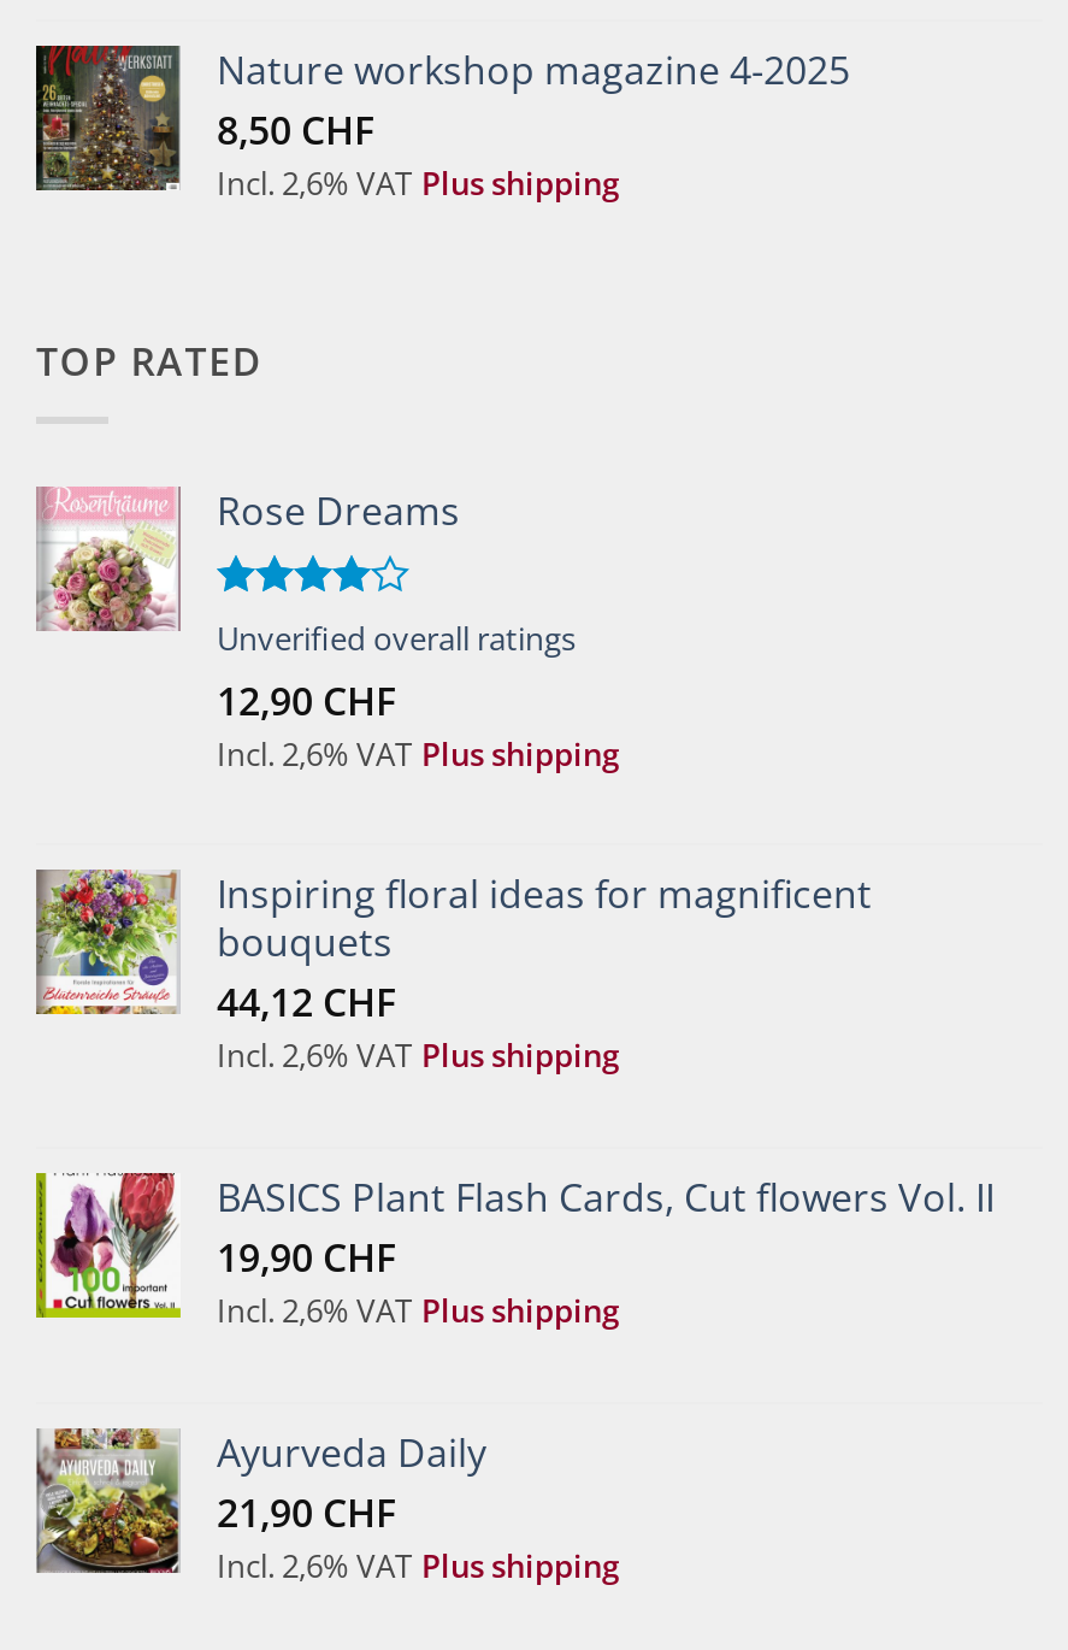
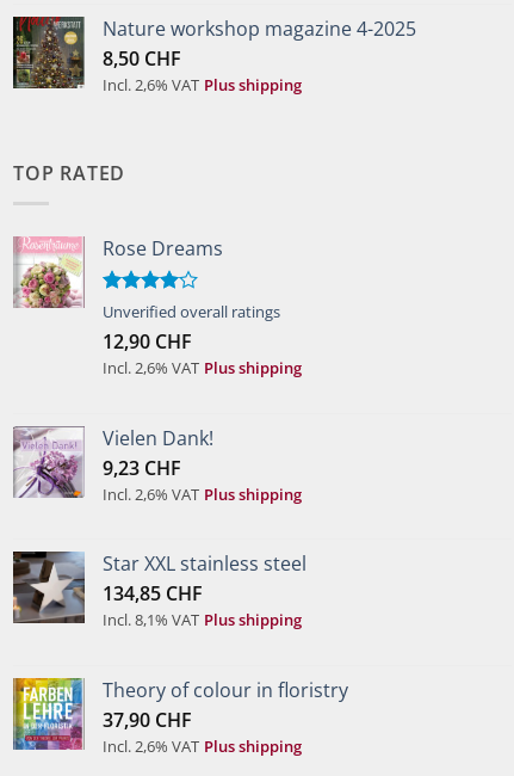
- [image]
- Inspiring floral ideas for magnificent
- bouquets
- 44,12 CHF
+ [image]
+ Vielen Dank!
+ 9,23 CHF

- [image]
- BASICS Plant Flash Cards, Cut flowers Vol. II
- 19,90 CHF
- Incl. 2,6% VAT Plus shipping
+ [image]
+ Star XXL stainless steel
+ 134,85 CHF
+ Incl. 8,1% VAT Plus shipping

- [image]
- Ayurveda Daily
- 21,90 CHF
+ [image]
+ Theory of colour in floristry
+ 37,90 CHF
